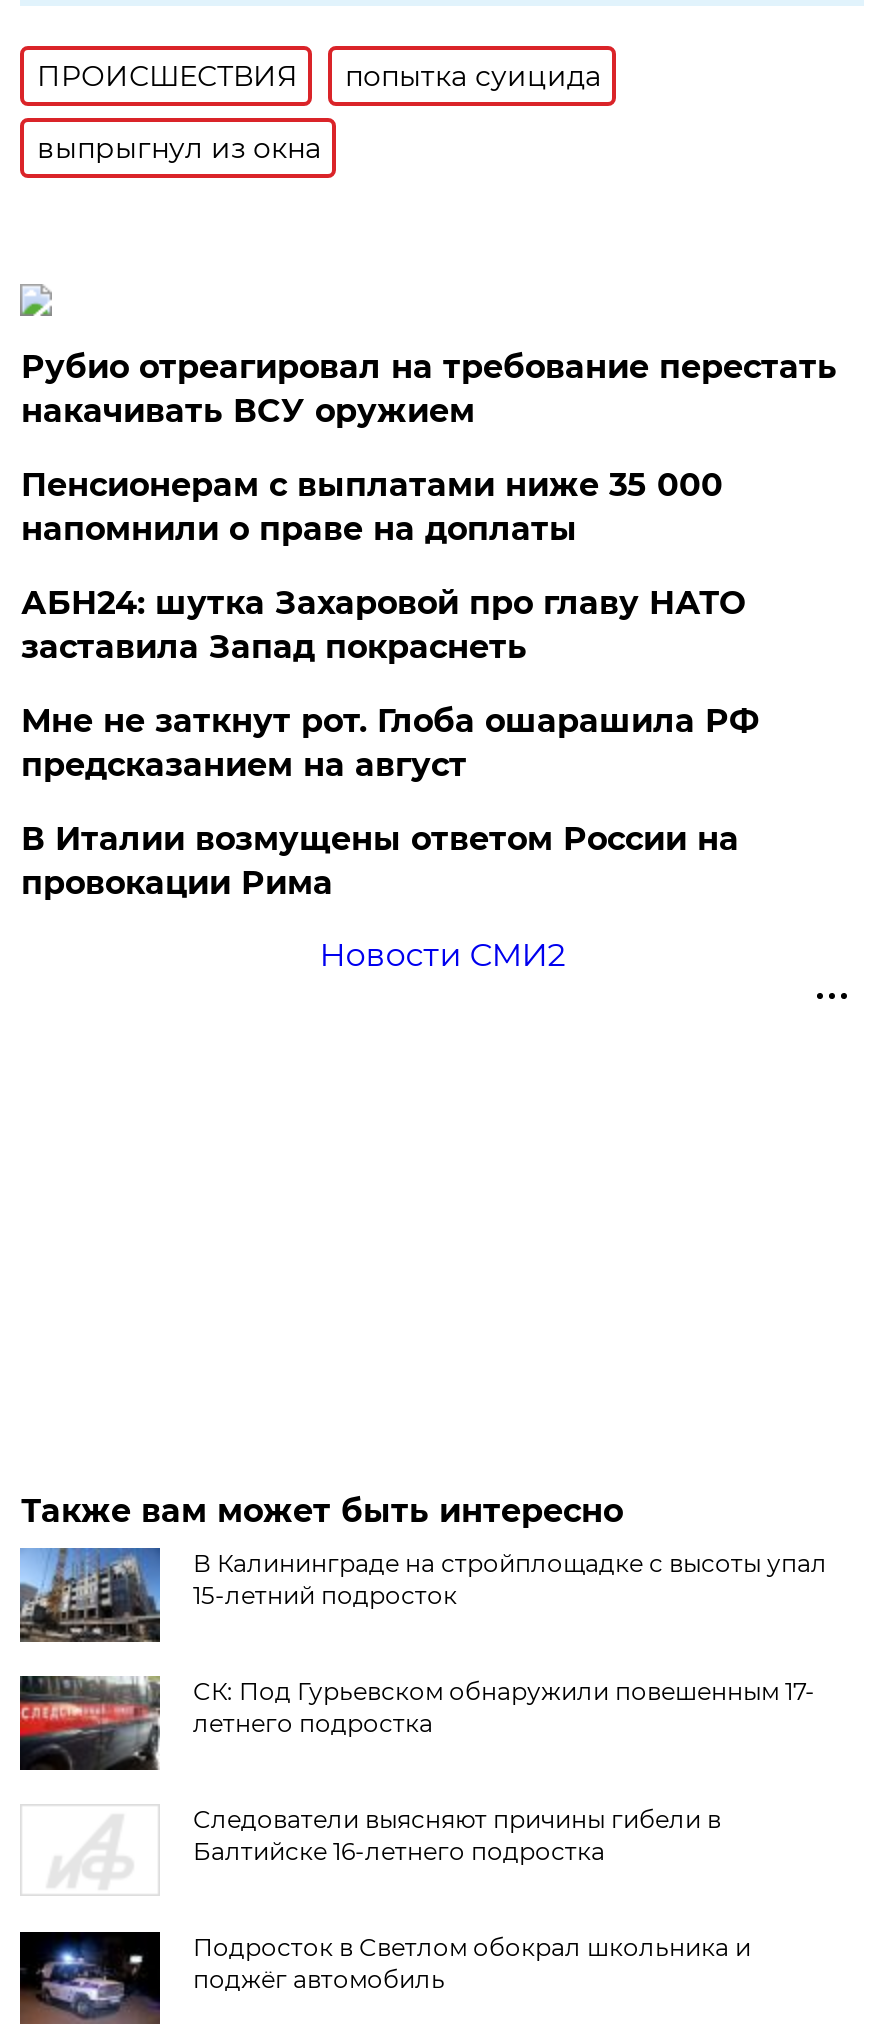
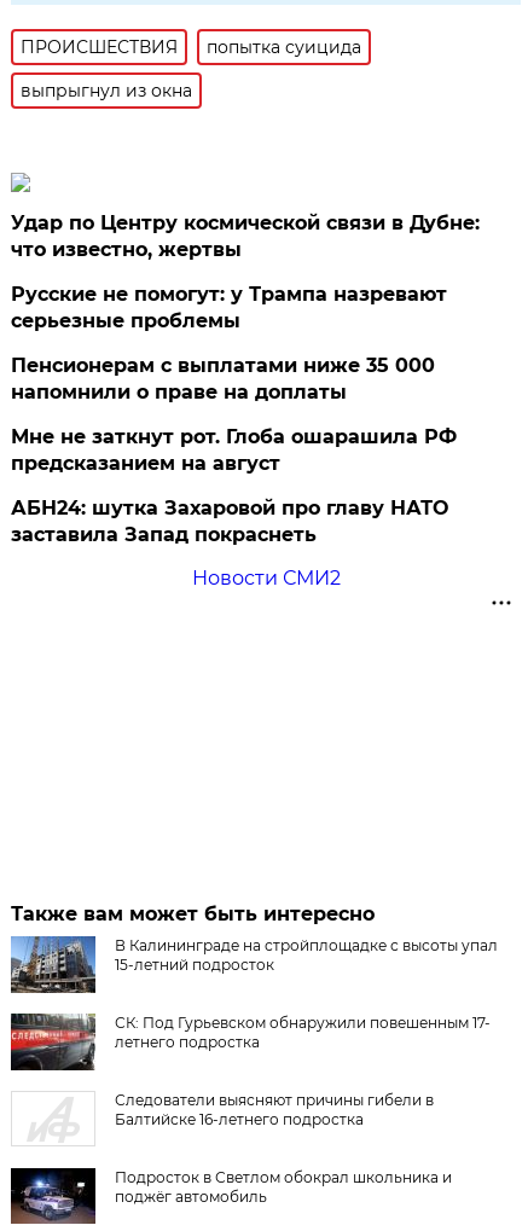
- Рубио отреагировал на требование перестать
- накачивать ВСУ оружием
+ Удар по Центру космической связи в Дубне:
+ что известно, жертвы
+ Русские не помогут: у Трампа назревают
+ серьезные проблемы

moved down: Пенсионерам с выплатами ниже 35 000 | напомнили о праве на доплаты

moved down: АБН24: шутка Захаровой про главу НАТО | заставила Запад покраснеть

- В Италии возмущены ответом России на
- провокации Рима
